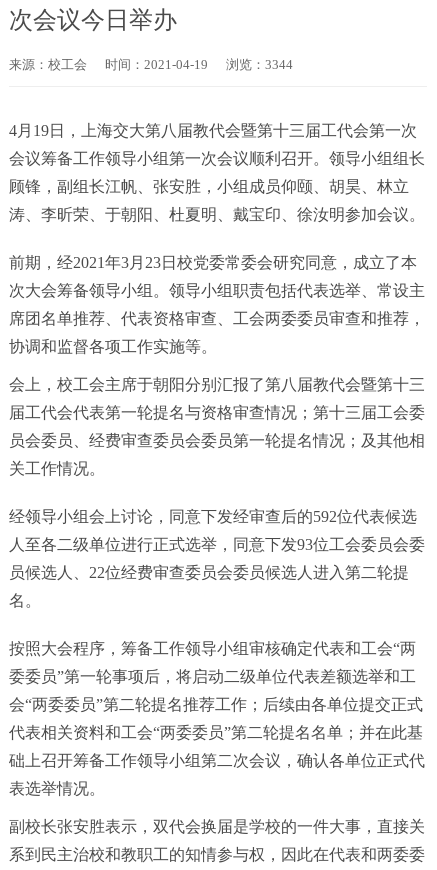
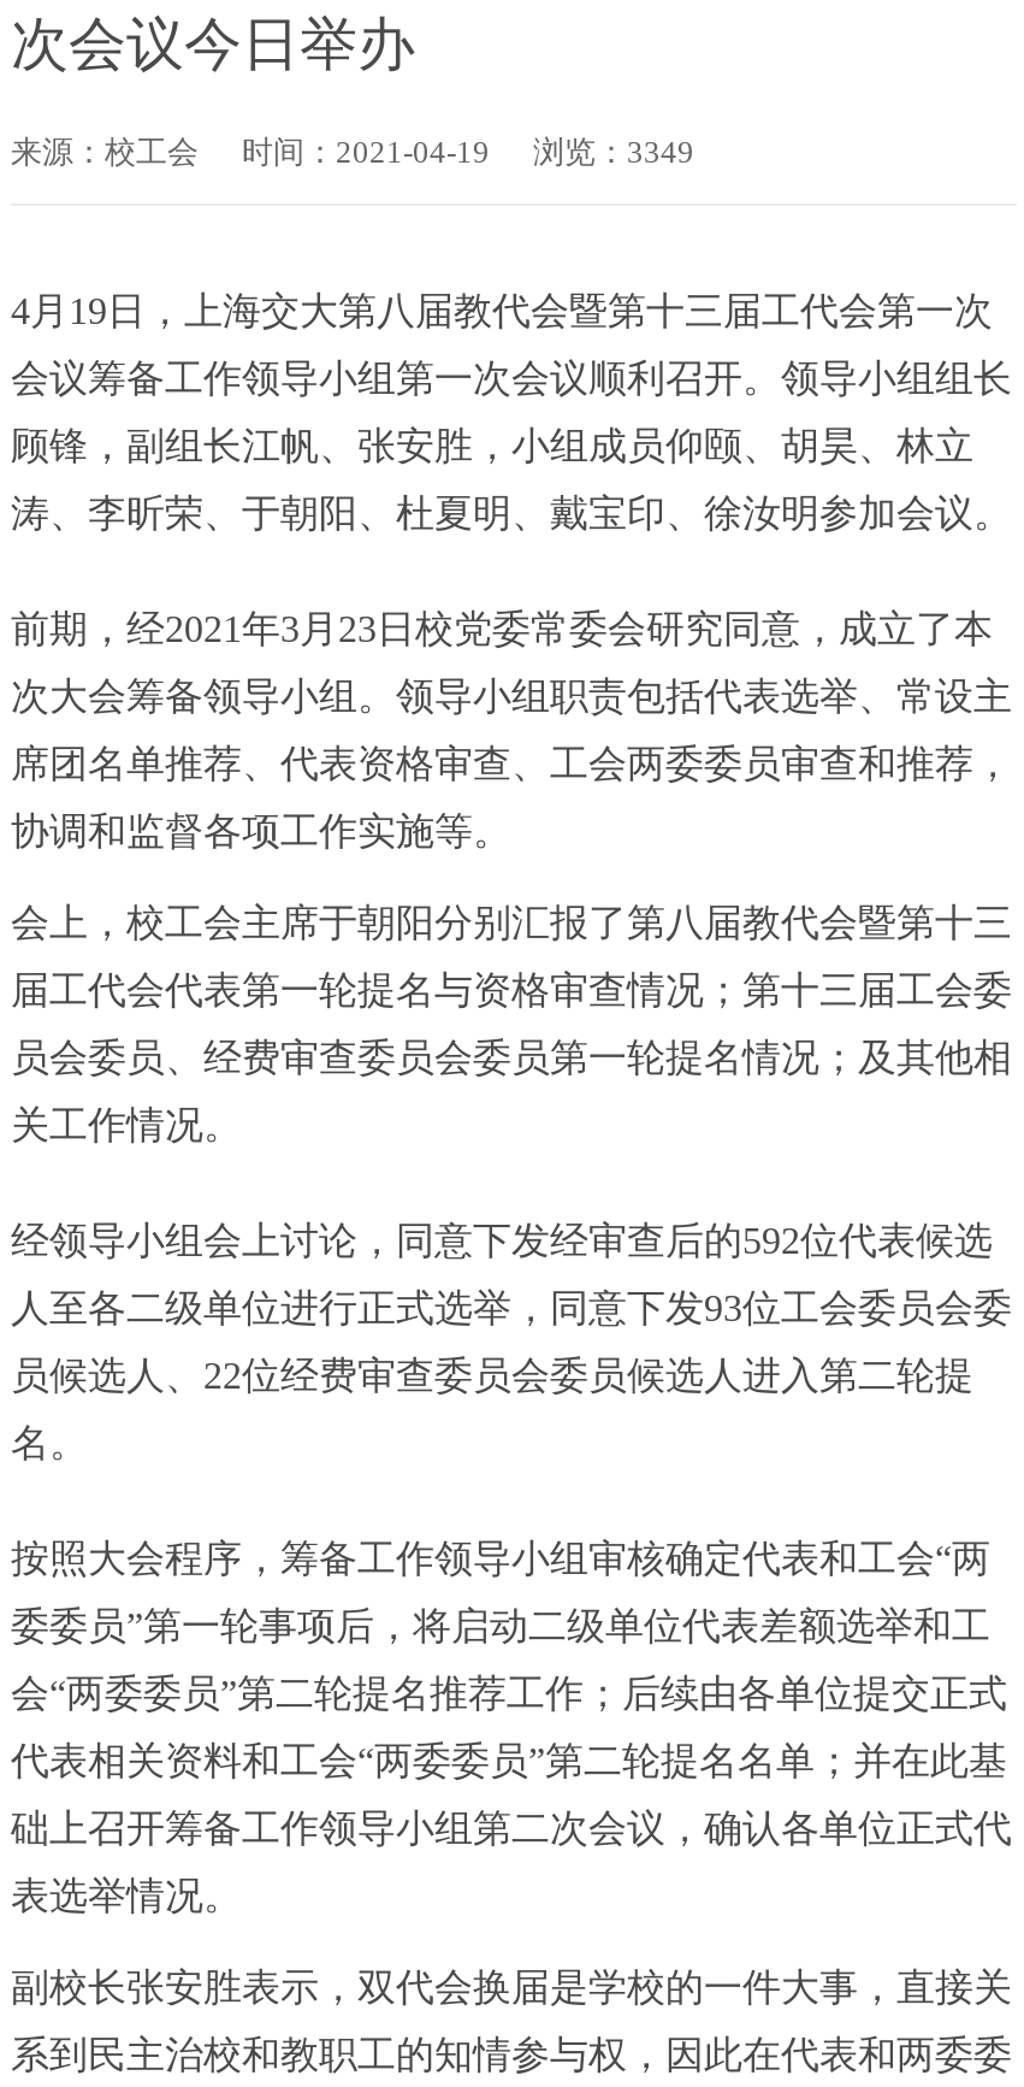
- 来源：校工会 时间：2021-04-19 浏览：3344
+ 来源：校工会 时间：2021-04-19 浏览：3349
